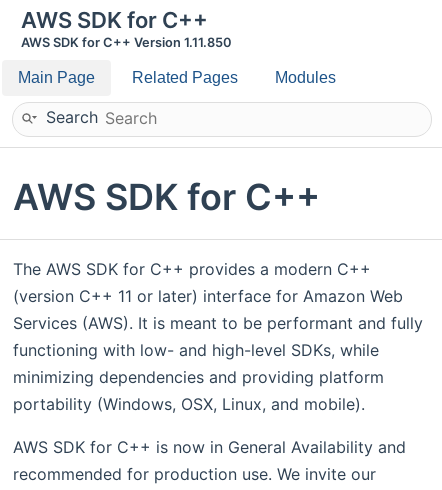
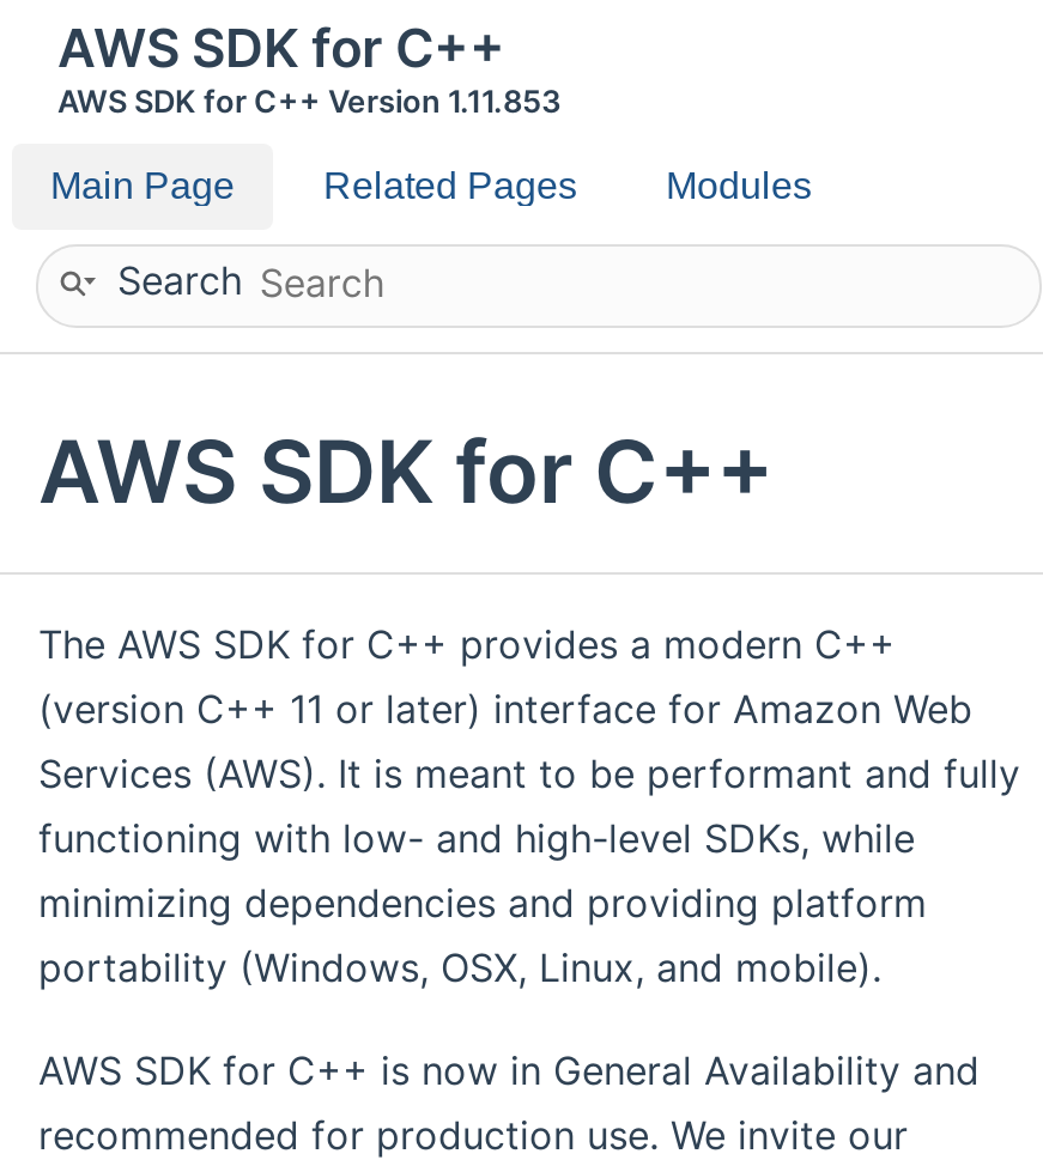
- AWS SDK for C++ Version 1.11.850
+ AWS SDK for C++ Version 1.11.853
